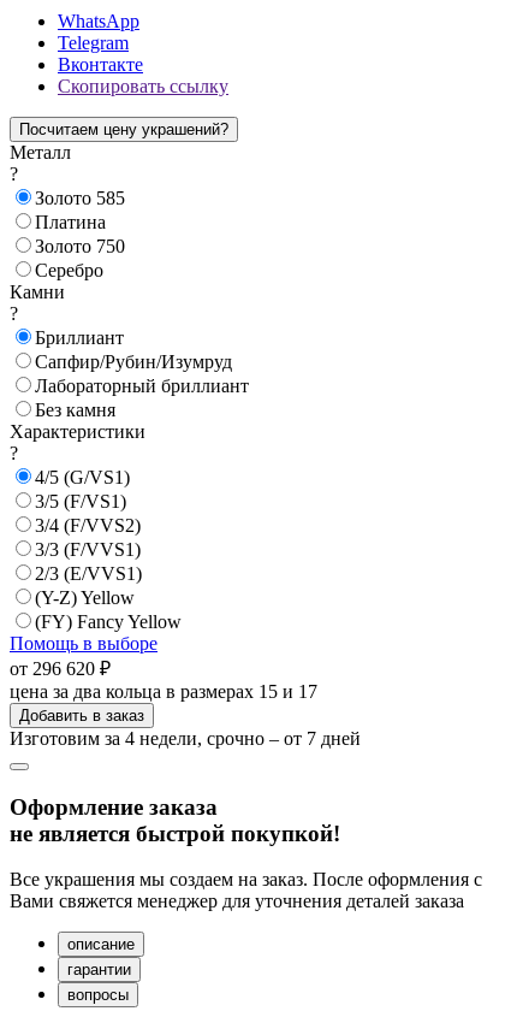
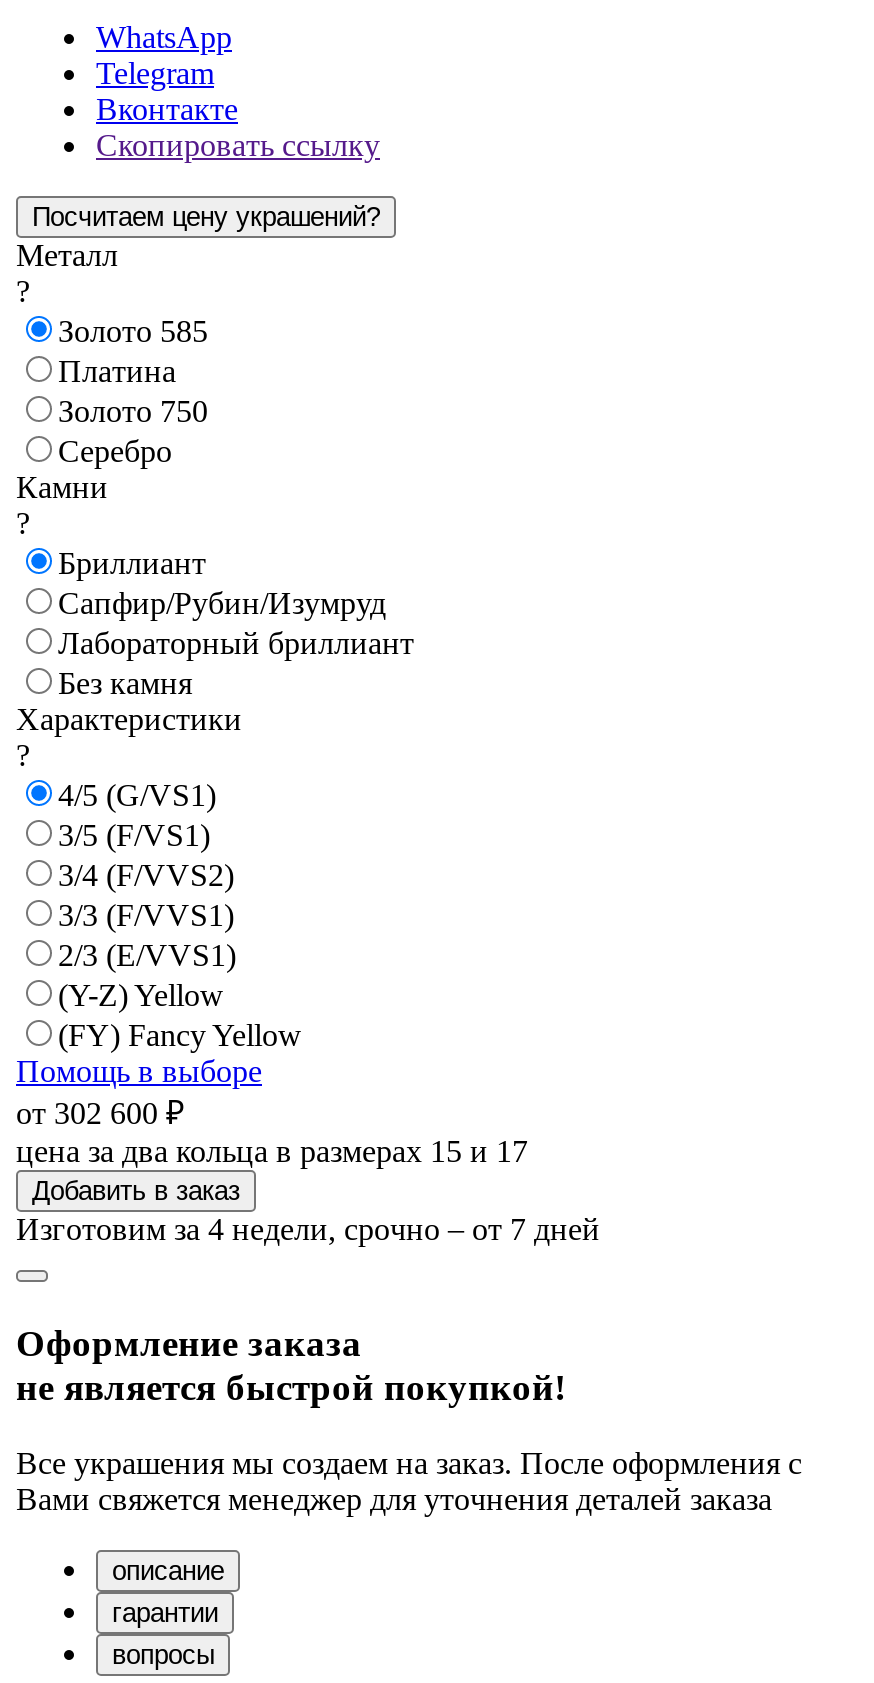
- от 296 620 ₽
+ от 302 600 ₽
